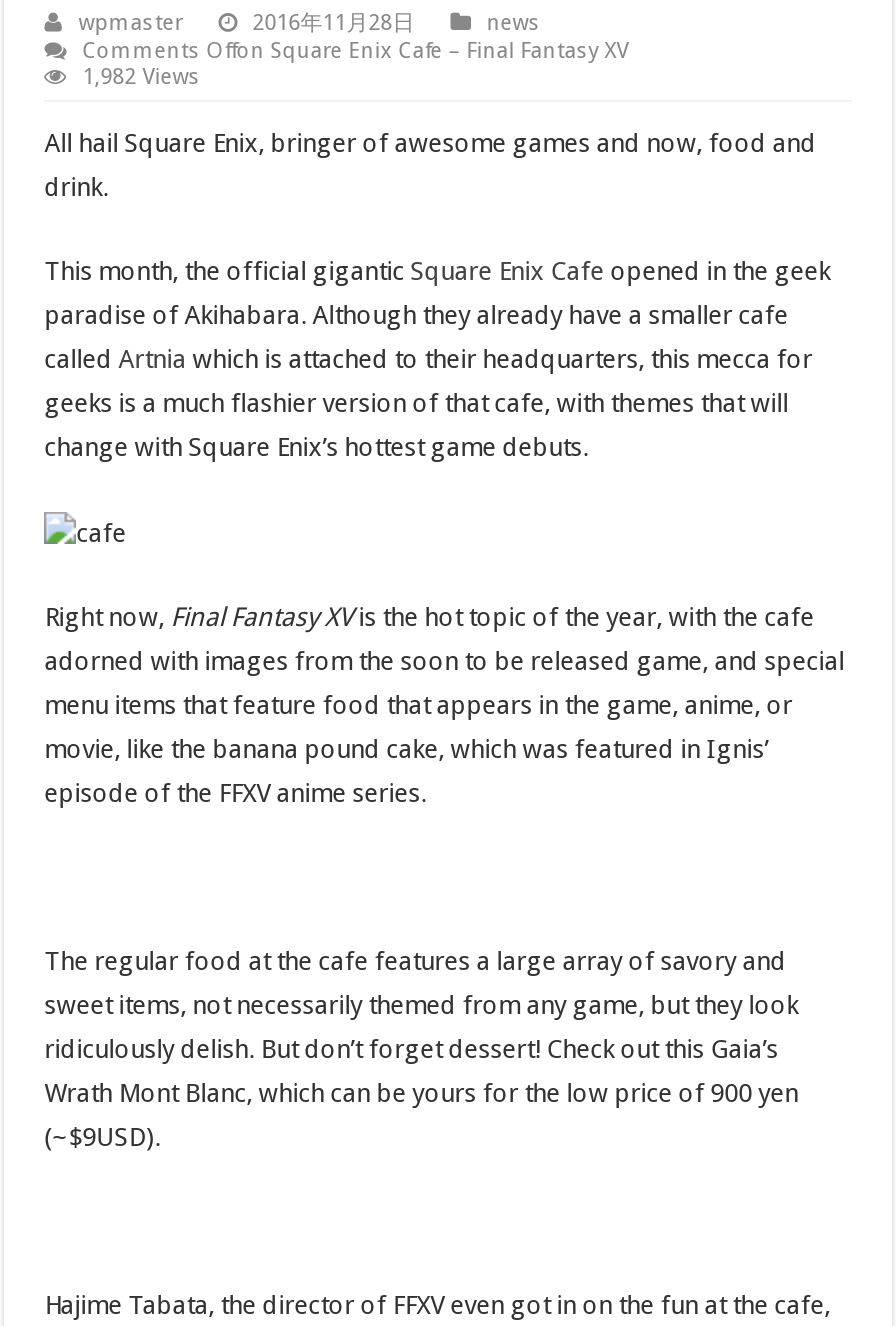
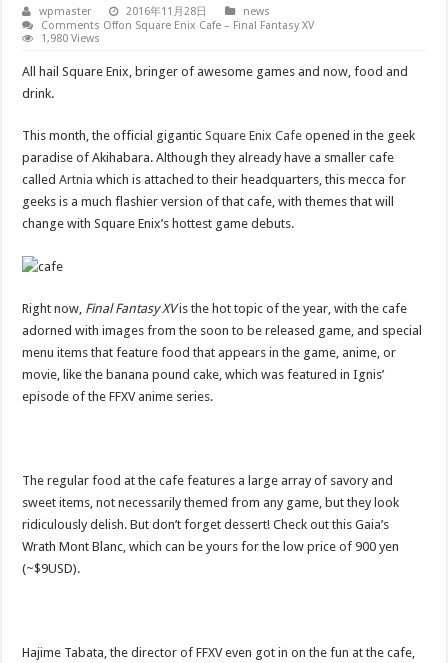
- 1,982 Views
+ 1,980 Views
